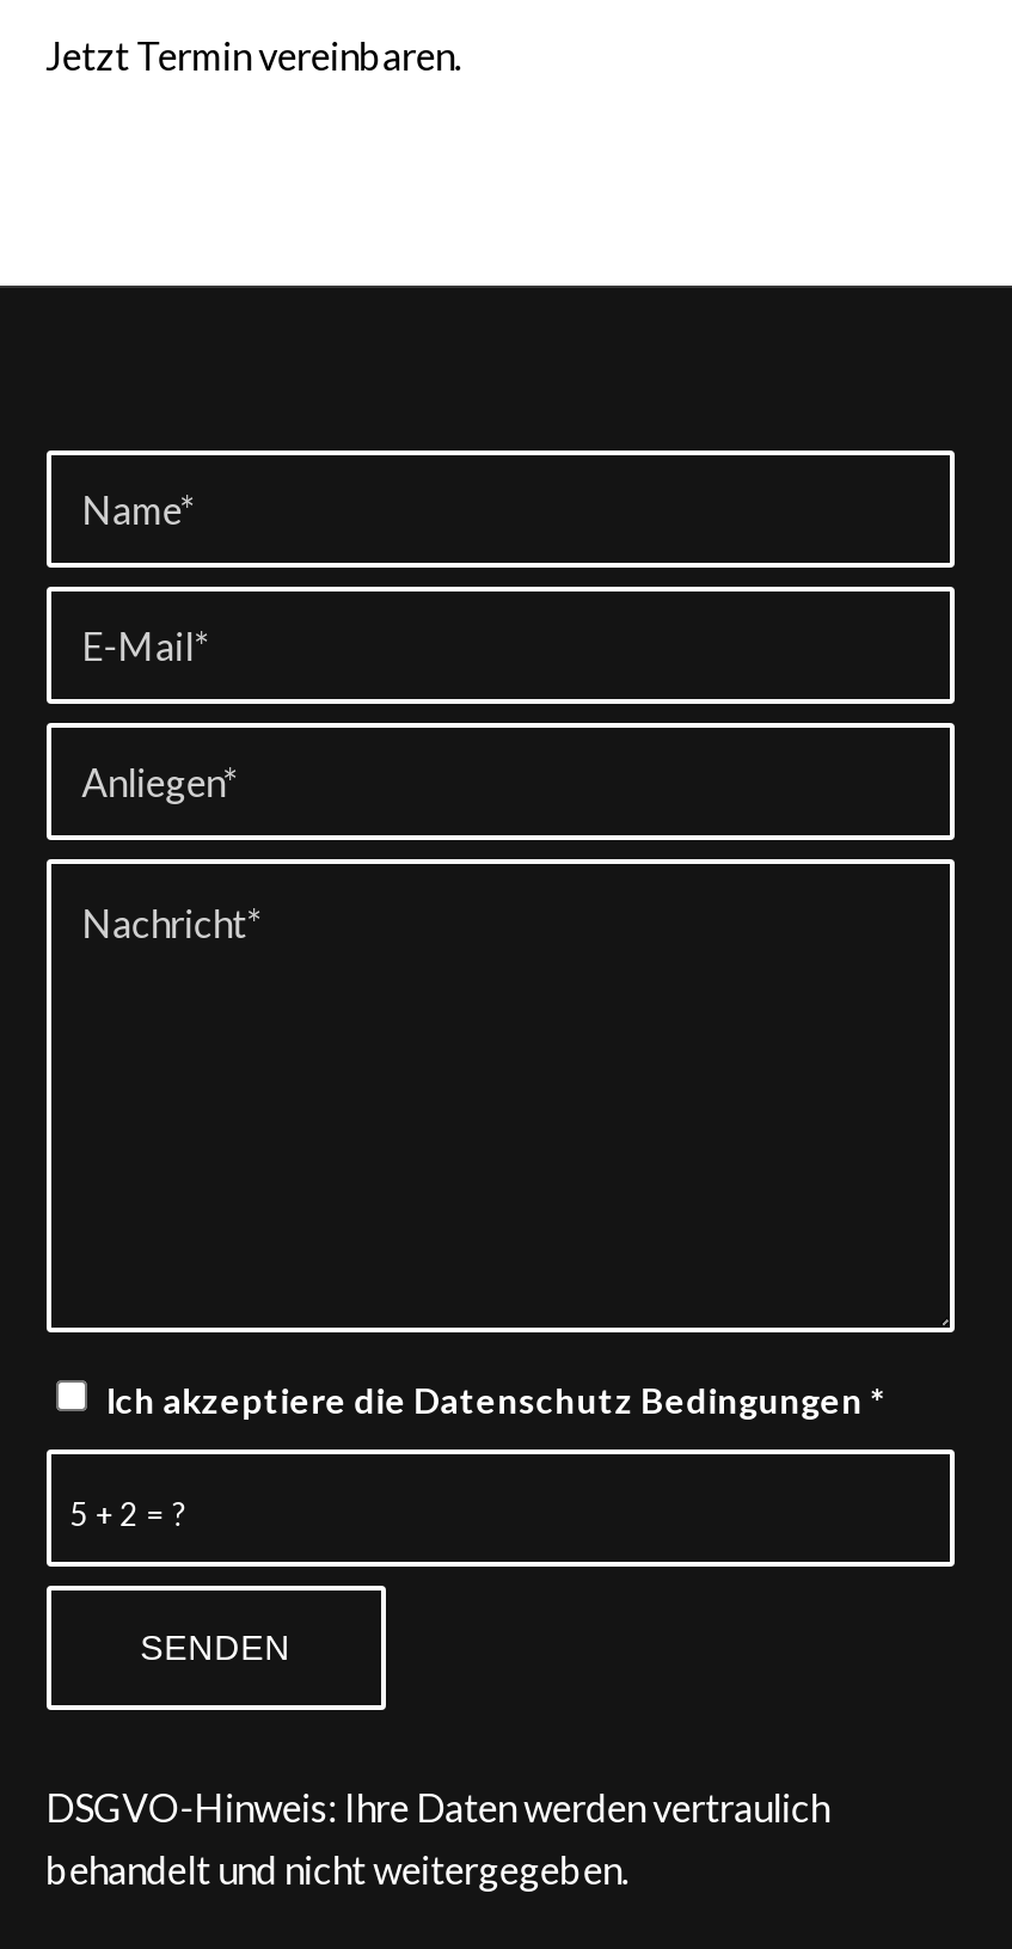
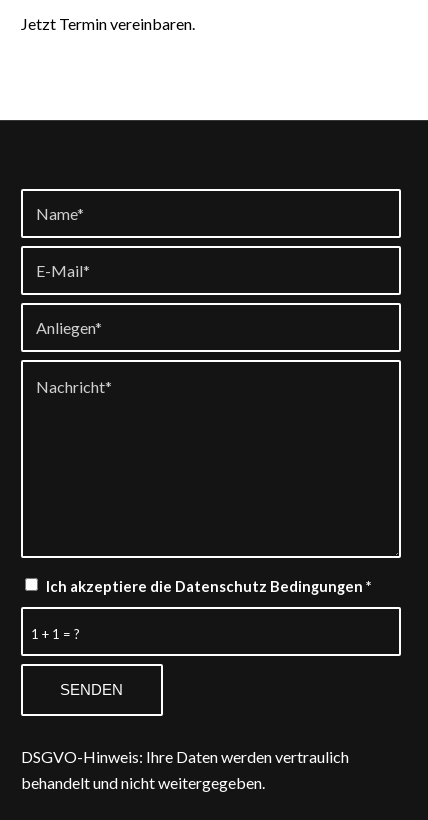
- 5 + 2 = ?
+ 1 + 1 = ?
